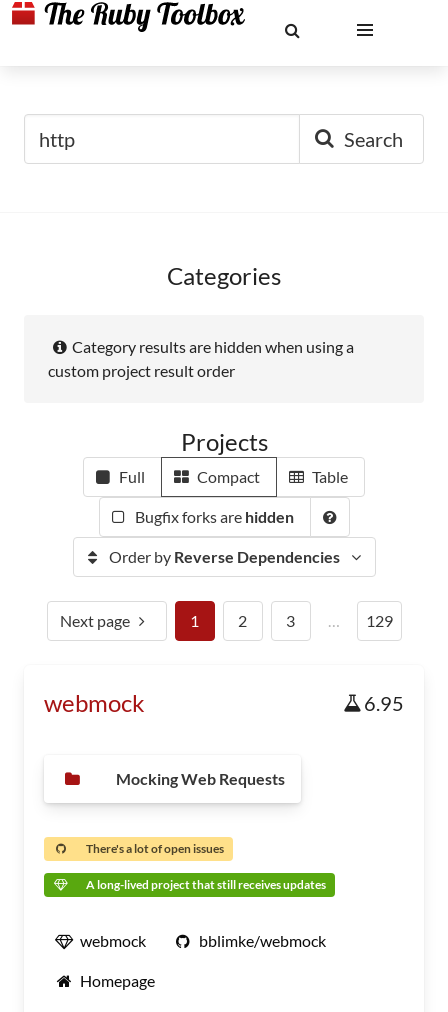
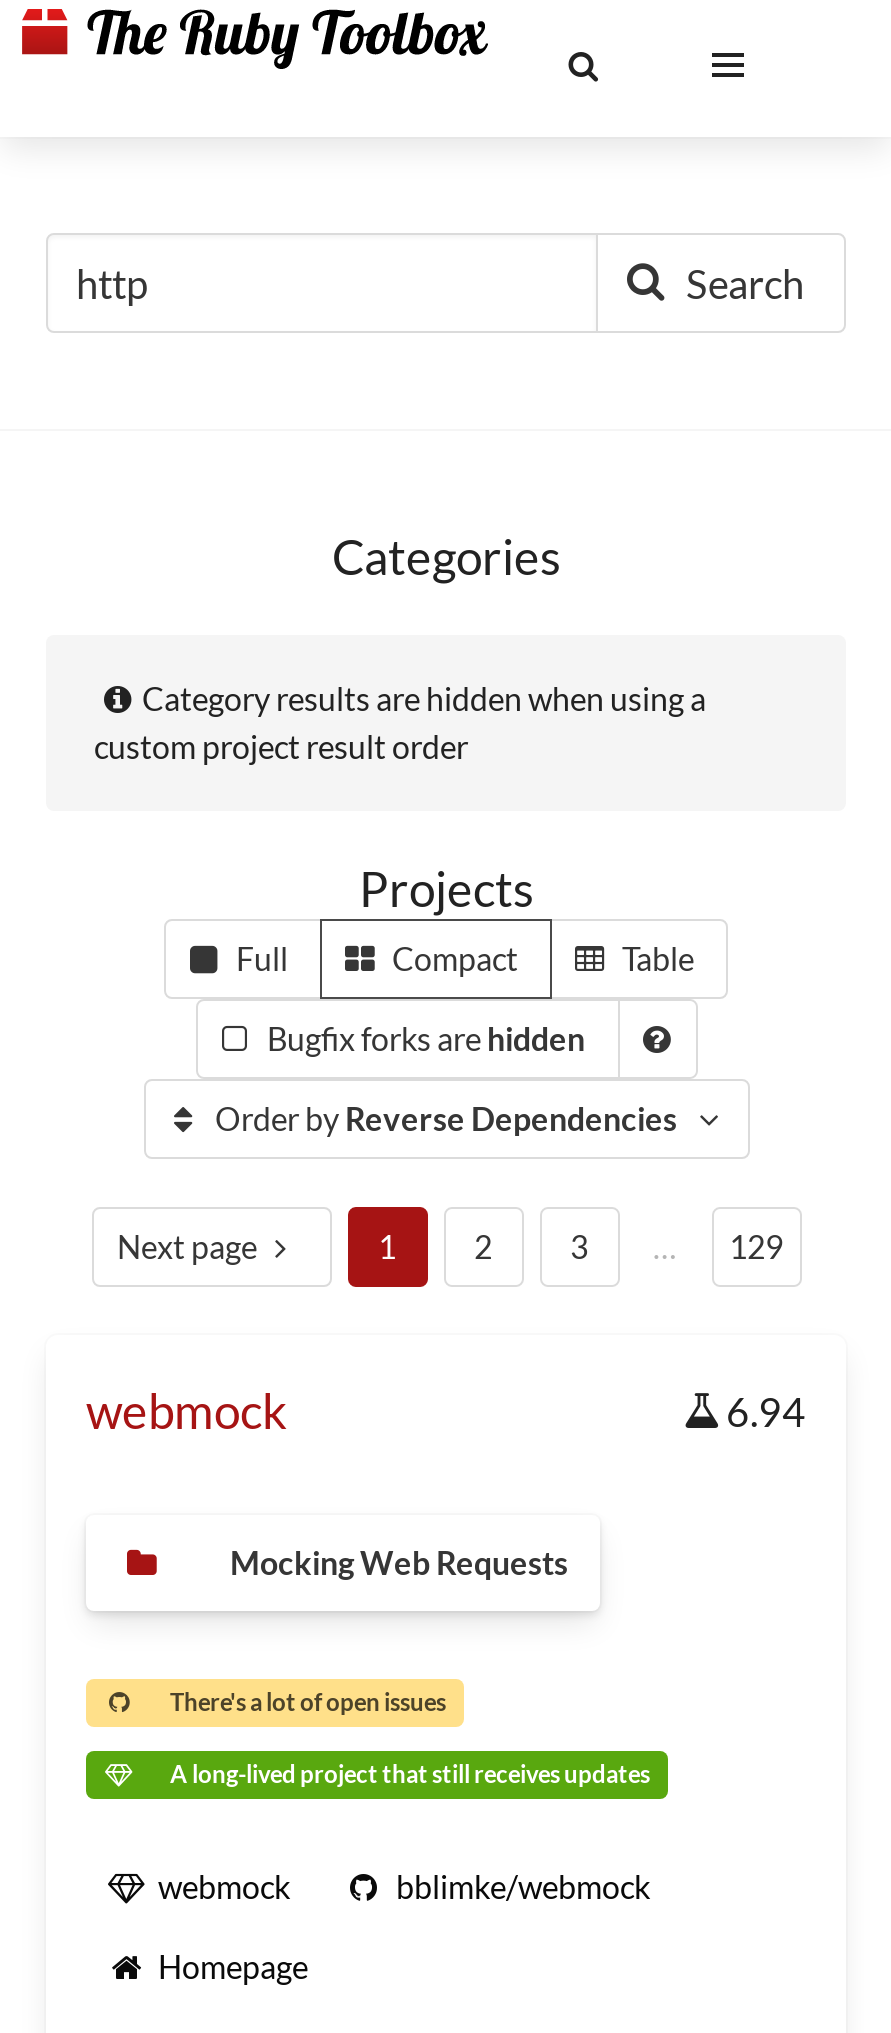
- 6.95
+ 6.94
